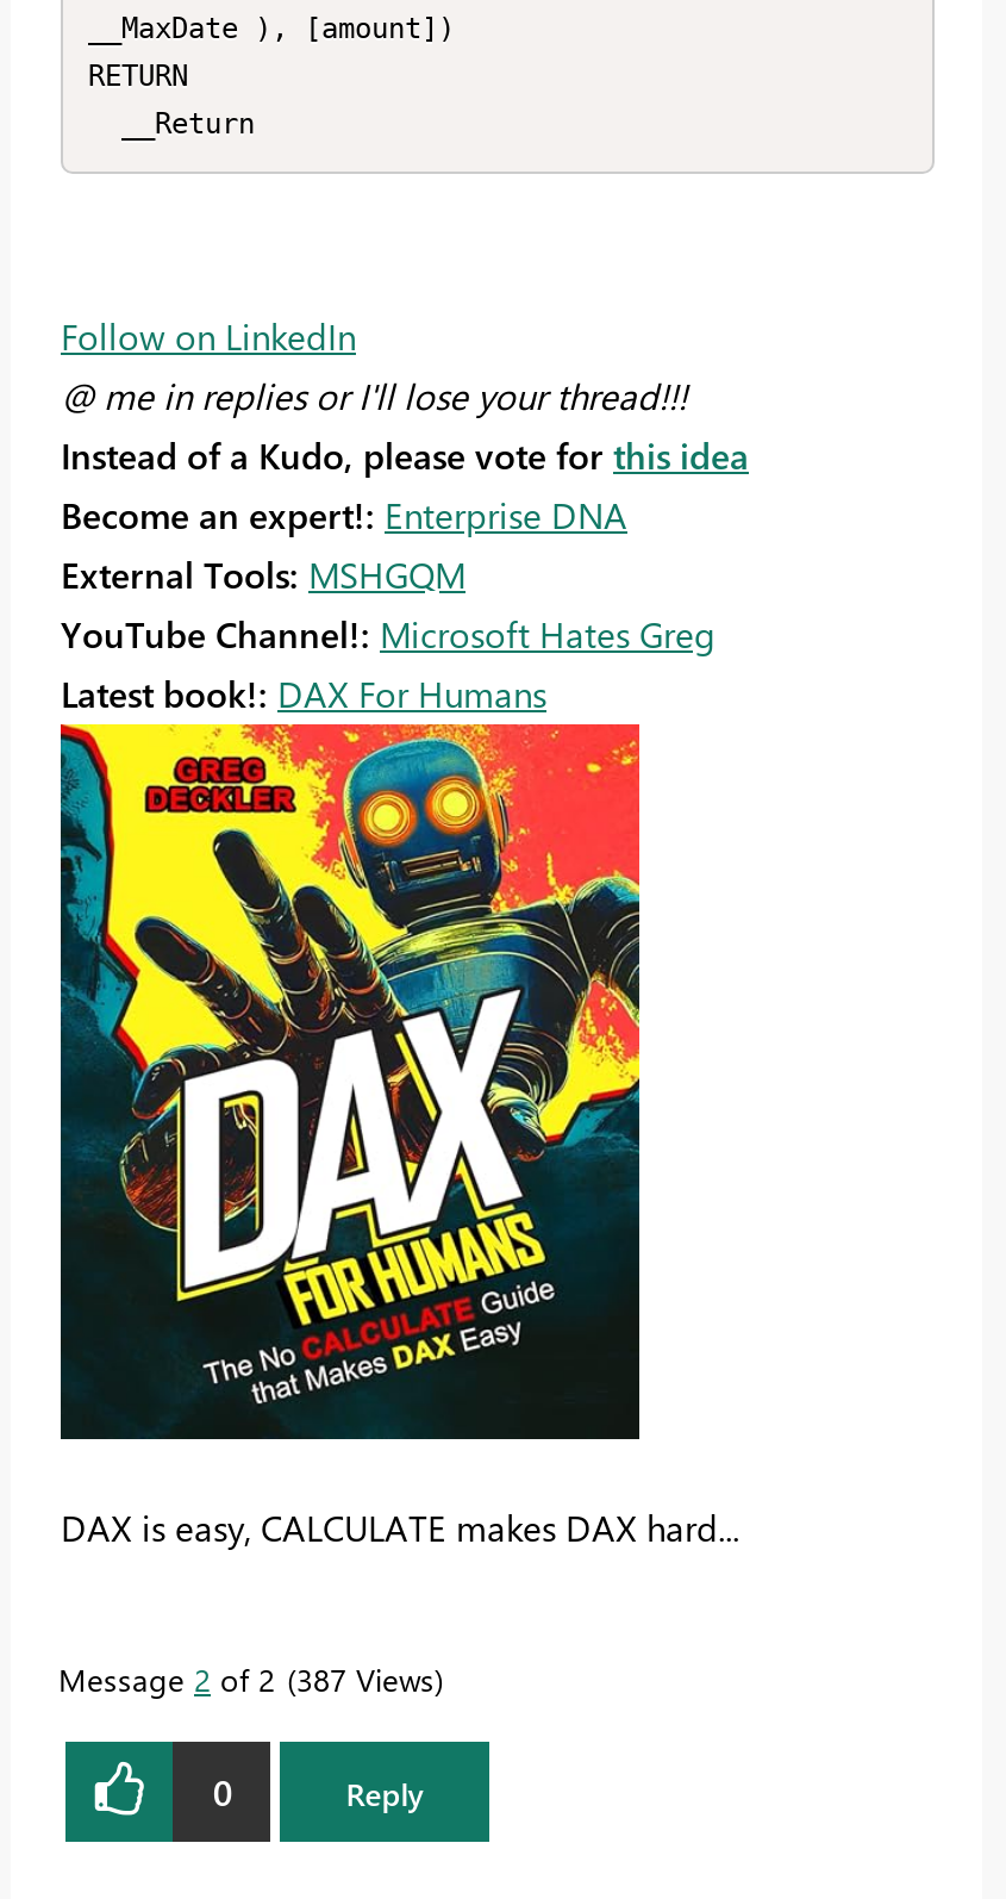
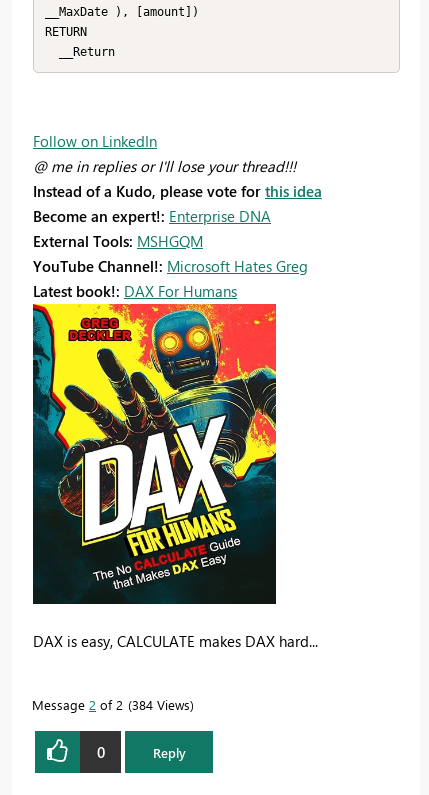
- Message 2 of 2 387 Views
+ Message 2 of 2 384 Views
